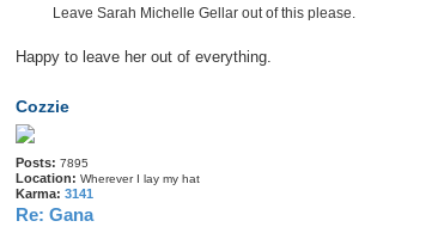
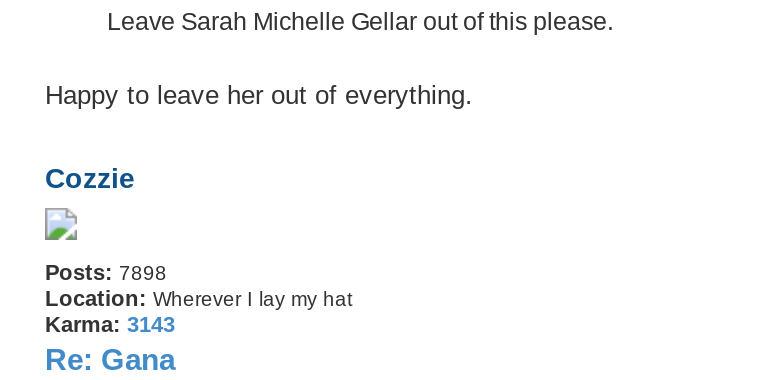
- Posts: 7895
+ Posts: 7898

- Karma: 3141
+ Karma: 3143
